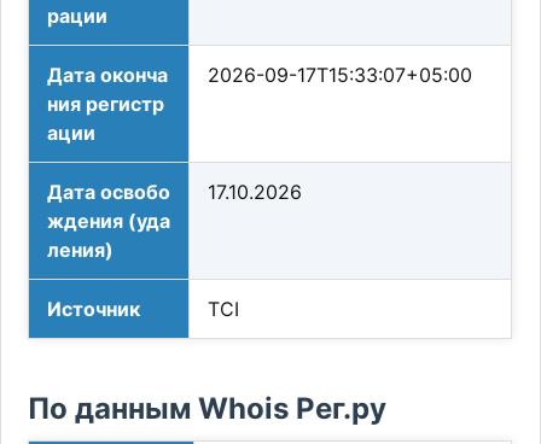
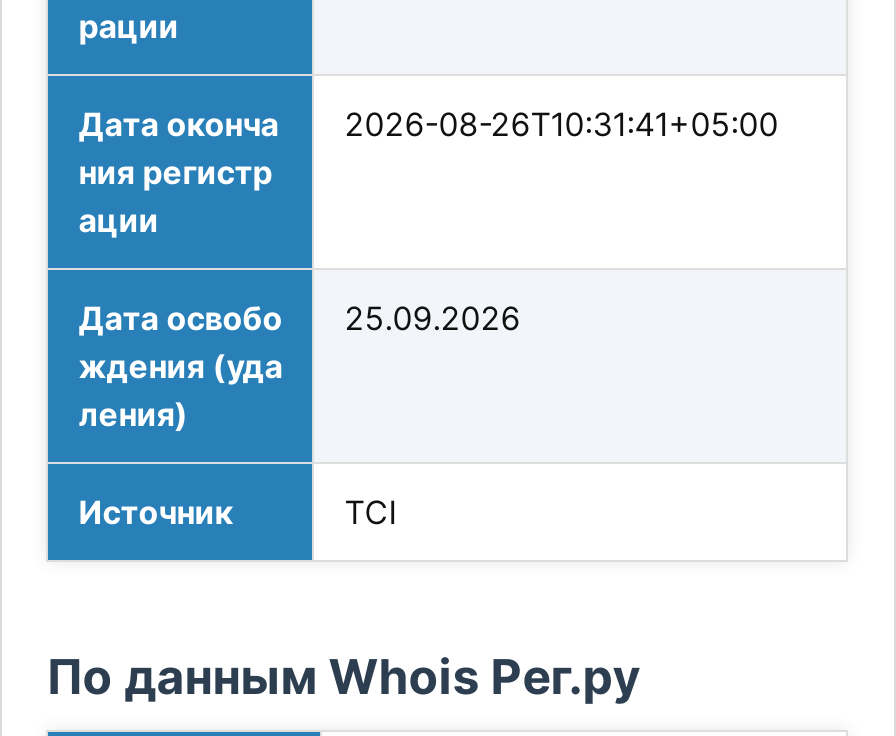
- Дата оконча 2026-09-17T15:33:07+05:00
+ Дата оконча 2026-08-26T10:31:41+05:00

- Дата освобо 17.10.2026
+ Дата освобо 25.09.2026
